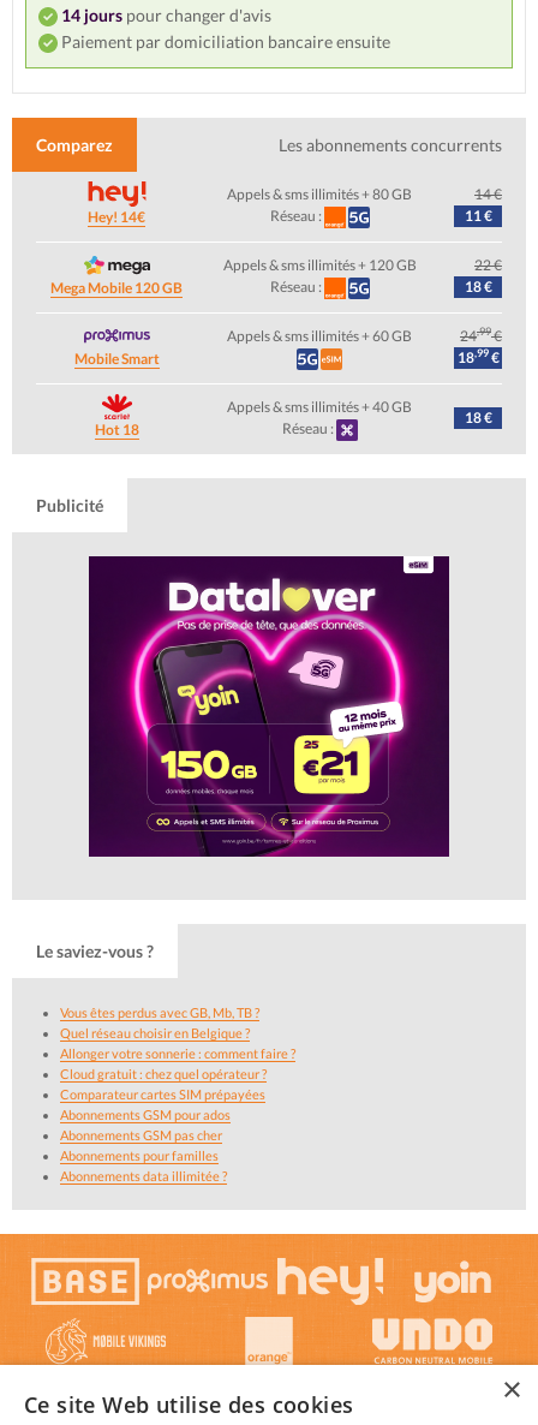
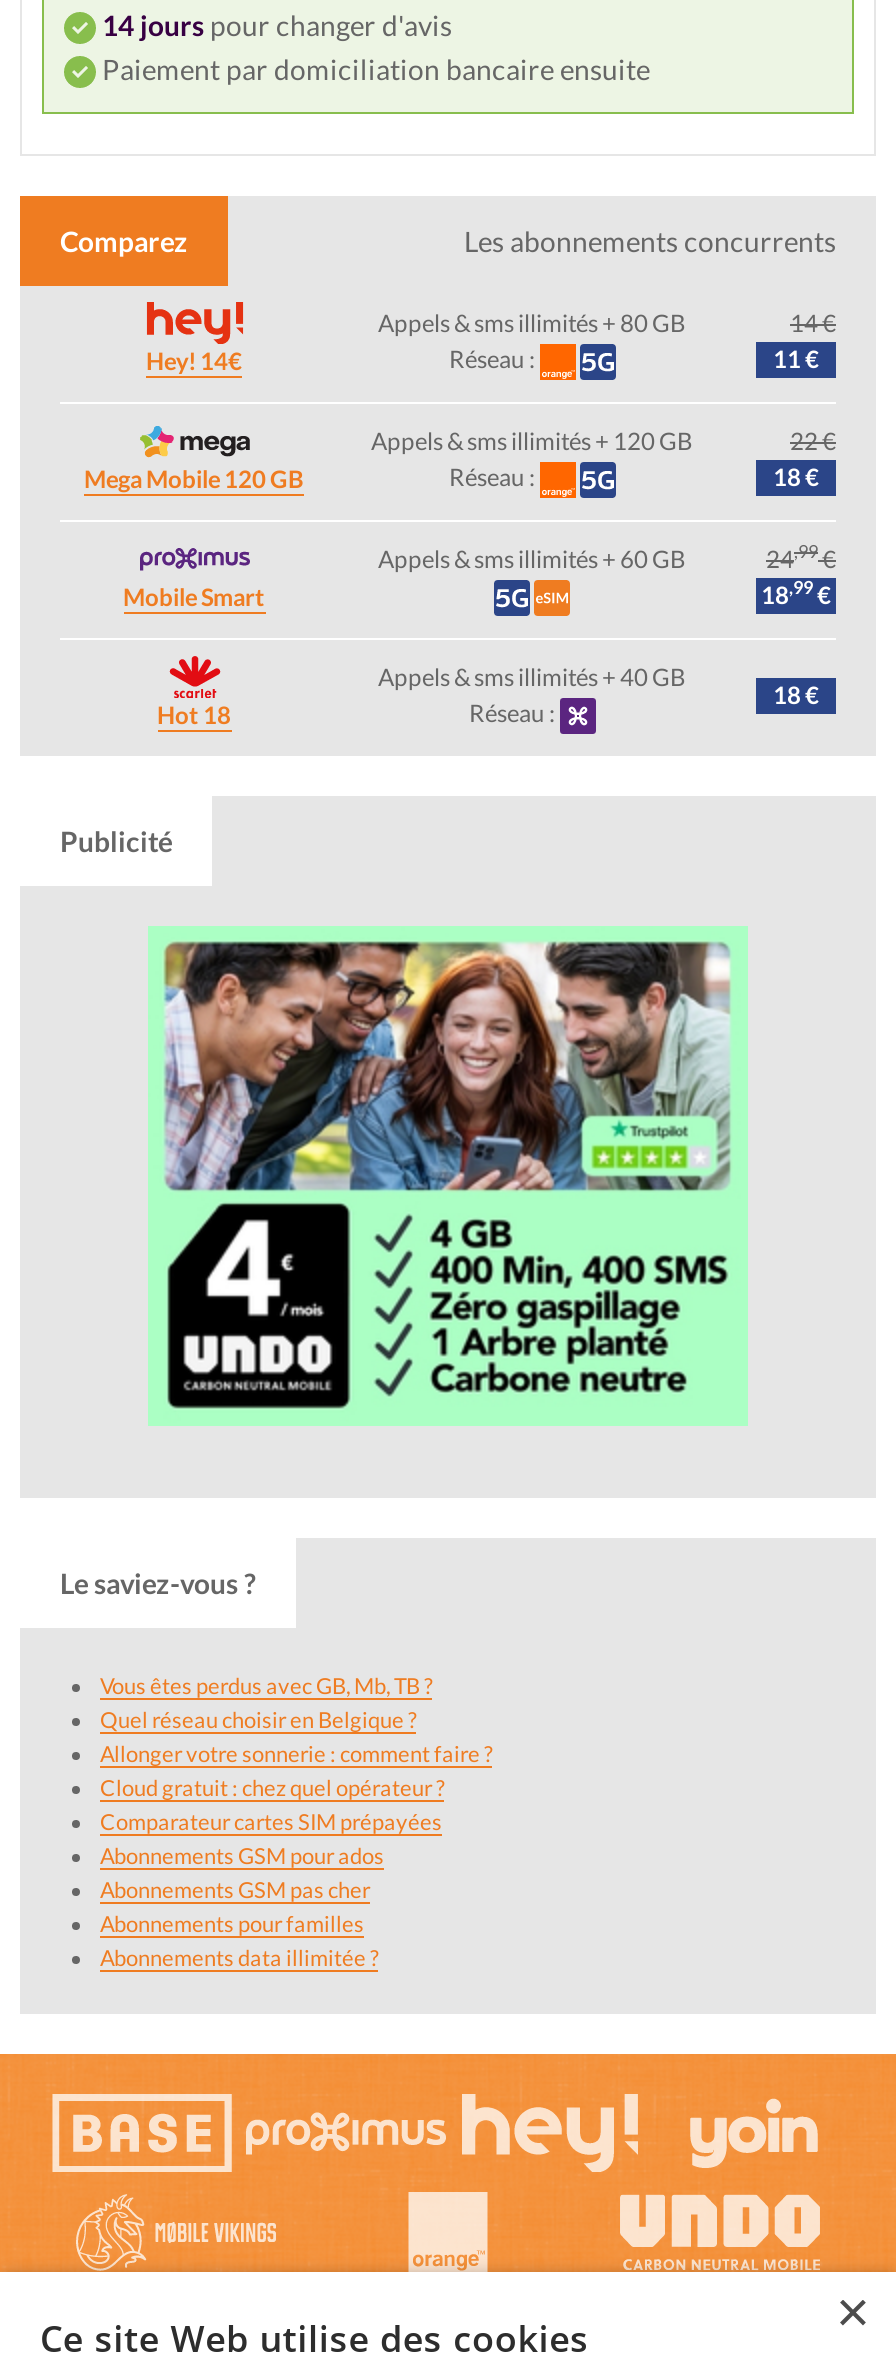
- [image]
+ [image]
